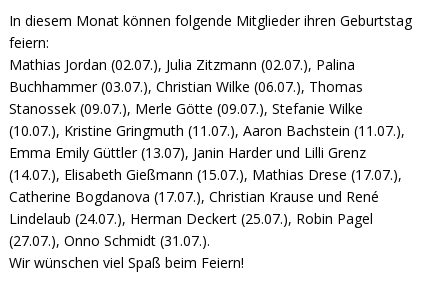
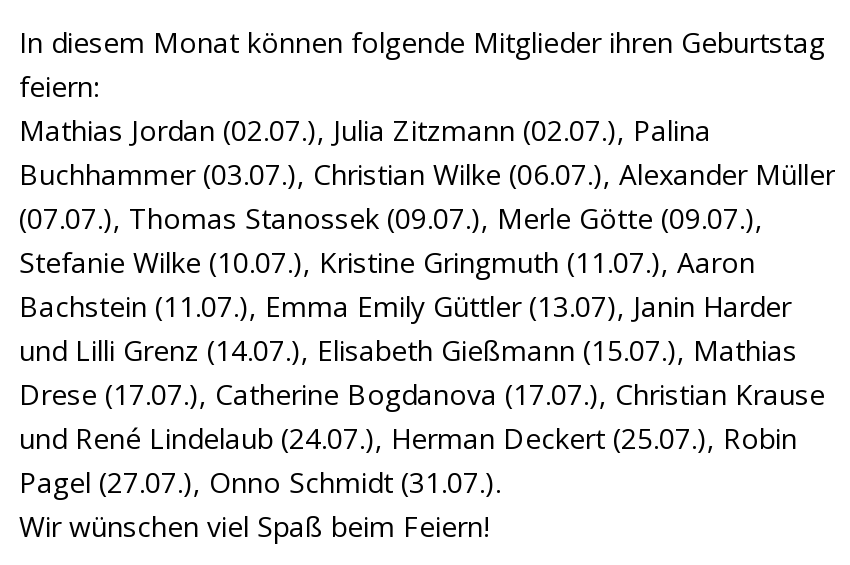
- Buchhammer (03.07.), Christian Wilke (06.07.), Thomas
- Stanossek (09.07.), Merle Götte (09.07.), Stefanie Wilke
- (10.07.), Kristine Gringmuth (11.07.), Aaron Bachstein (11.07.),
- Emma Emily Güttler (13.07), Janin Harder und Lilli Grenz
- (14.07.), Elisabeth Gießmann (15.07.), Mathias Drese (17.07.),
- Catherine Bogdanova (17.07.), Christian Krause und René
- Lindelaub (24.07.), Herman Deckert (25.07.), Robin Pagel
- (27.07.), Onno Schmidt (31.07.).
+ Buchhammer (03.07.), Christian Wilke (06.07.), Alexander Müller
+ (07.07.), Thomas Stanossek (09.07.), Merle Götte (09.07.),
+ Stefanie Wilke (10.07.), Kristine Gringmuth (11.07.), Aaron
+ Bachstein (11.07.), Emma Emily Güttler (13.07), Janin Harder
+ und Lilli Grenz (14.07.), Elisabeth Gießmann (15.07.), Mathias
+ Drese (17.07.), Catherine Bogdanova (17.07.), Christian Krause
+ und René Lindelaub (24.07.), Herman Deckert (25.07.), Robin
+ Pagel (27.07.), Onno Schmidt (31.07.).
